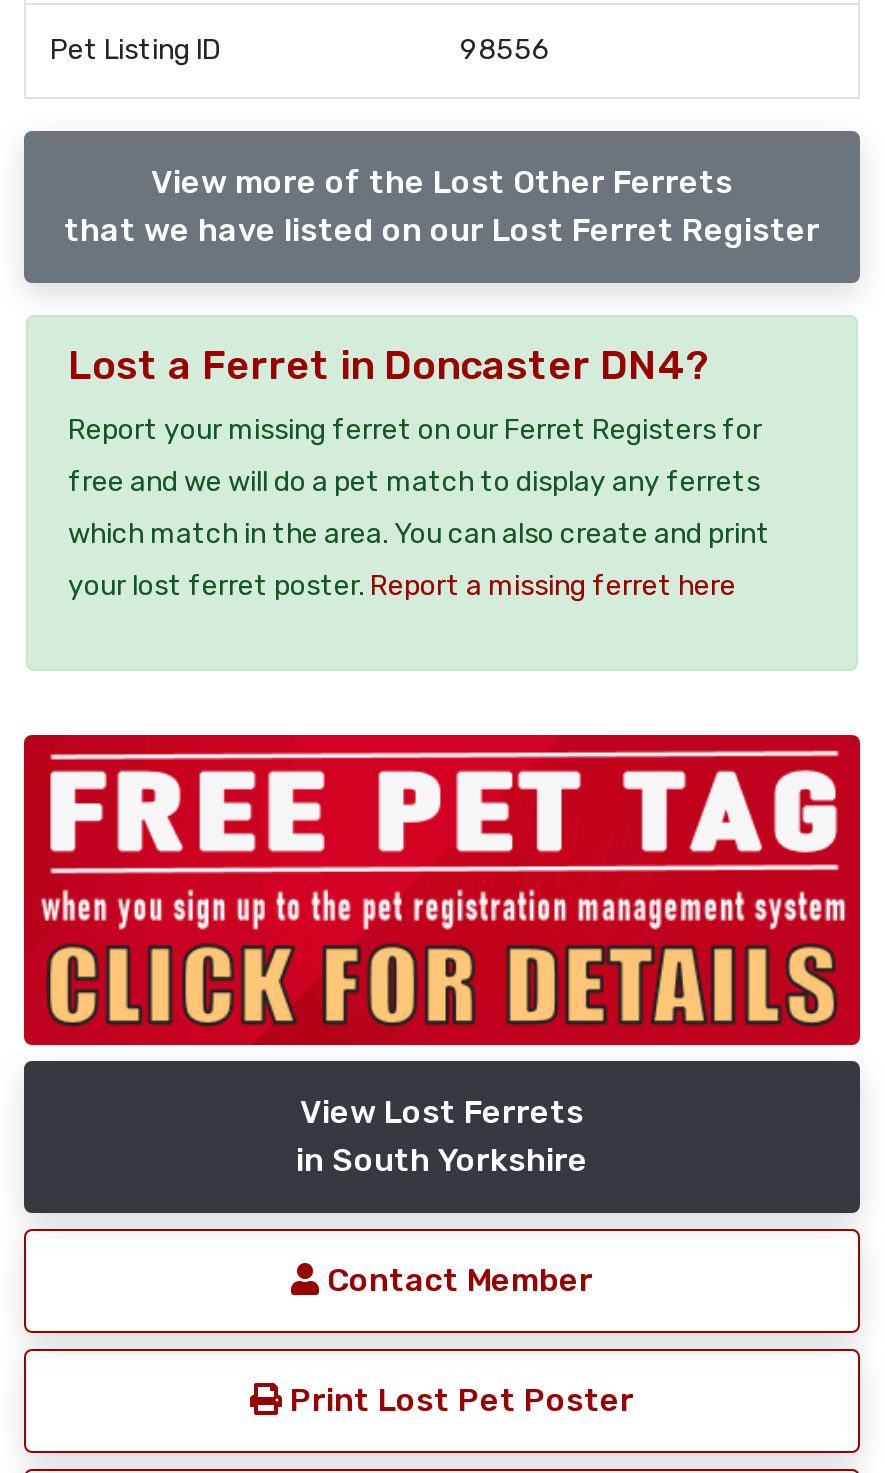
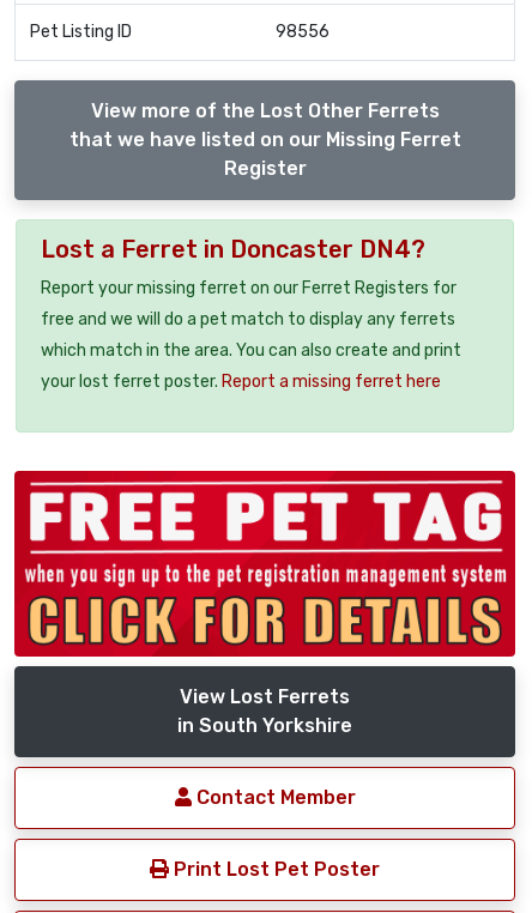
- that we have listed on our Lost Ferret Register
+ that we have listed on our Missing Ferret
+ Register
